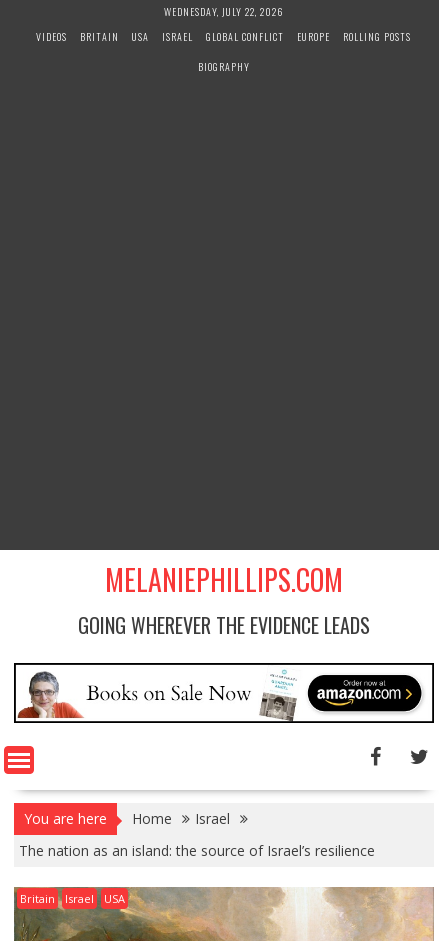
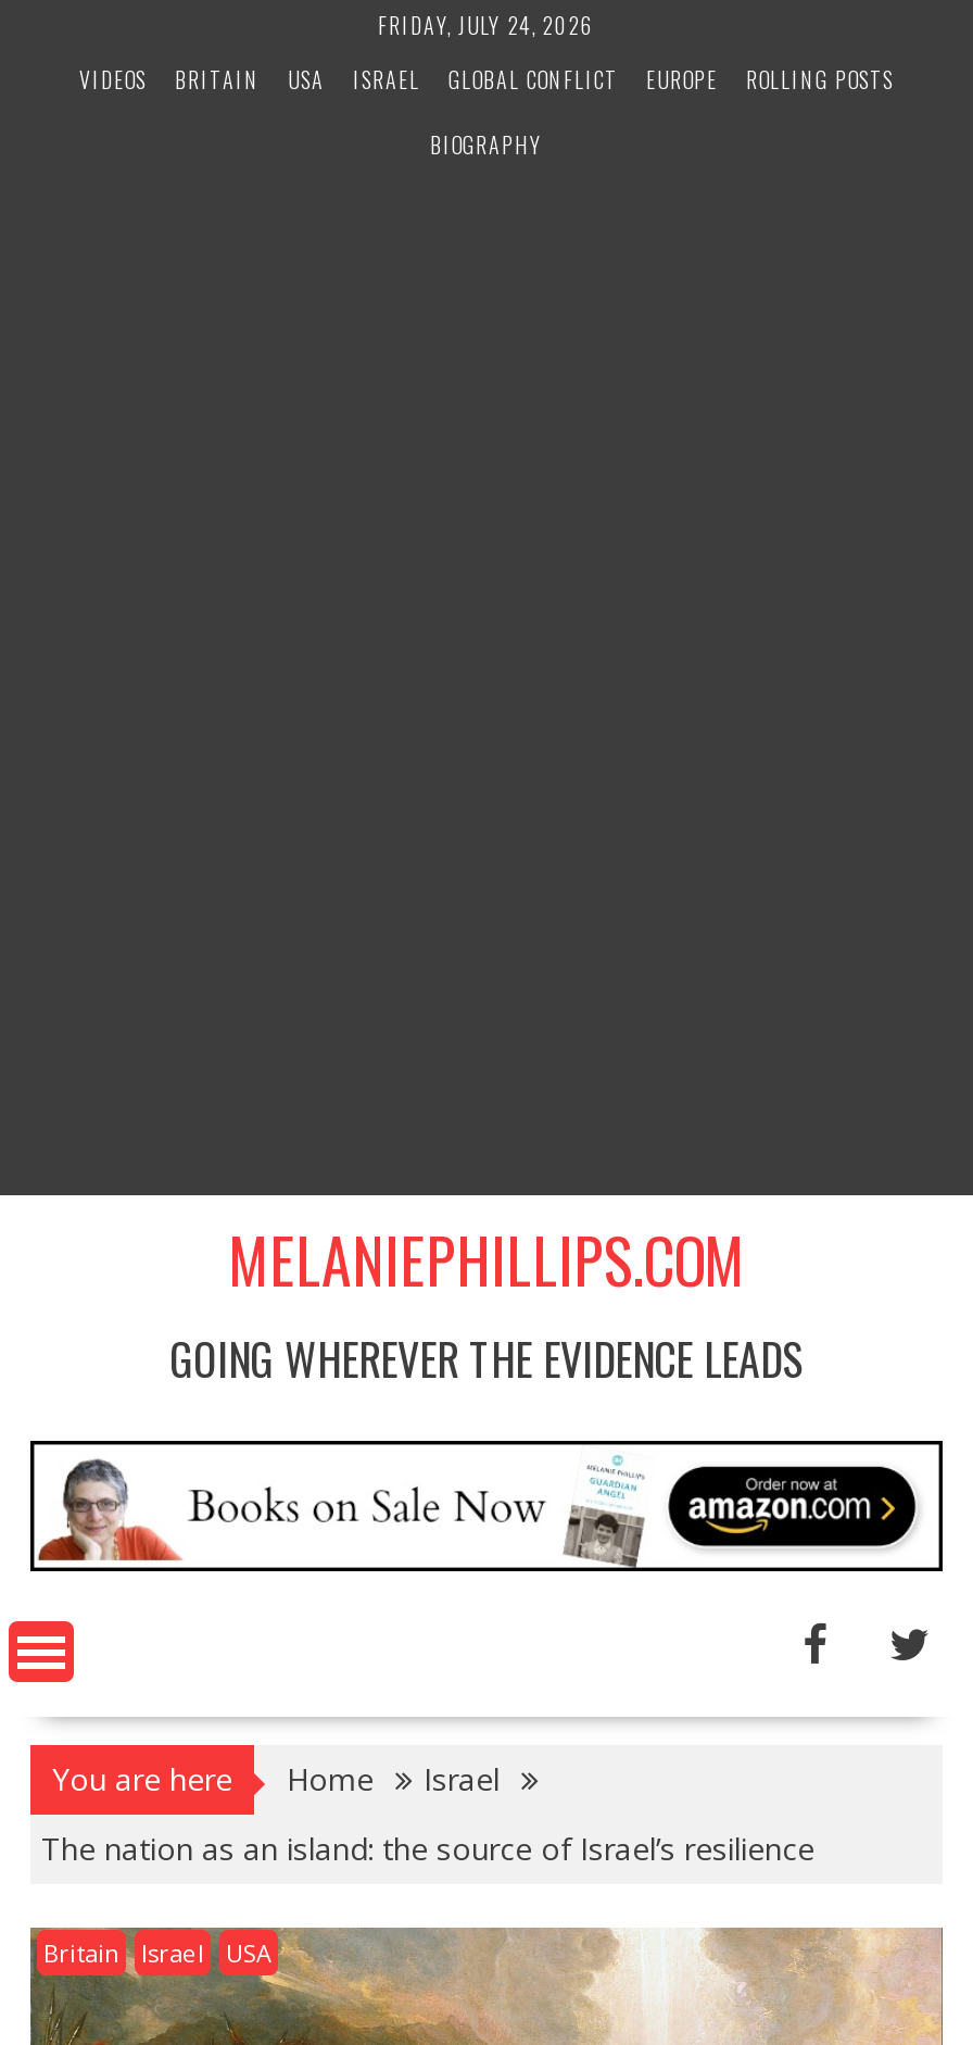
- WEDNESDAY, JULY 22, 2026
+ FRIDAY, JULY 24, 2026
